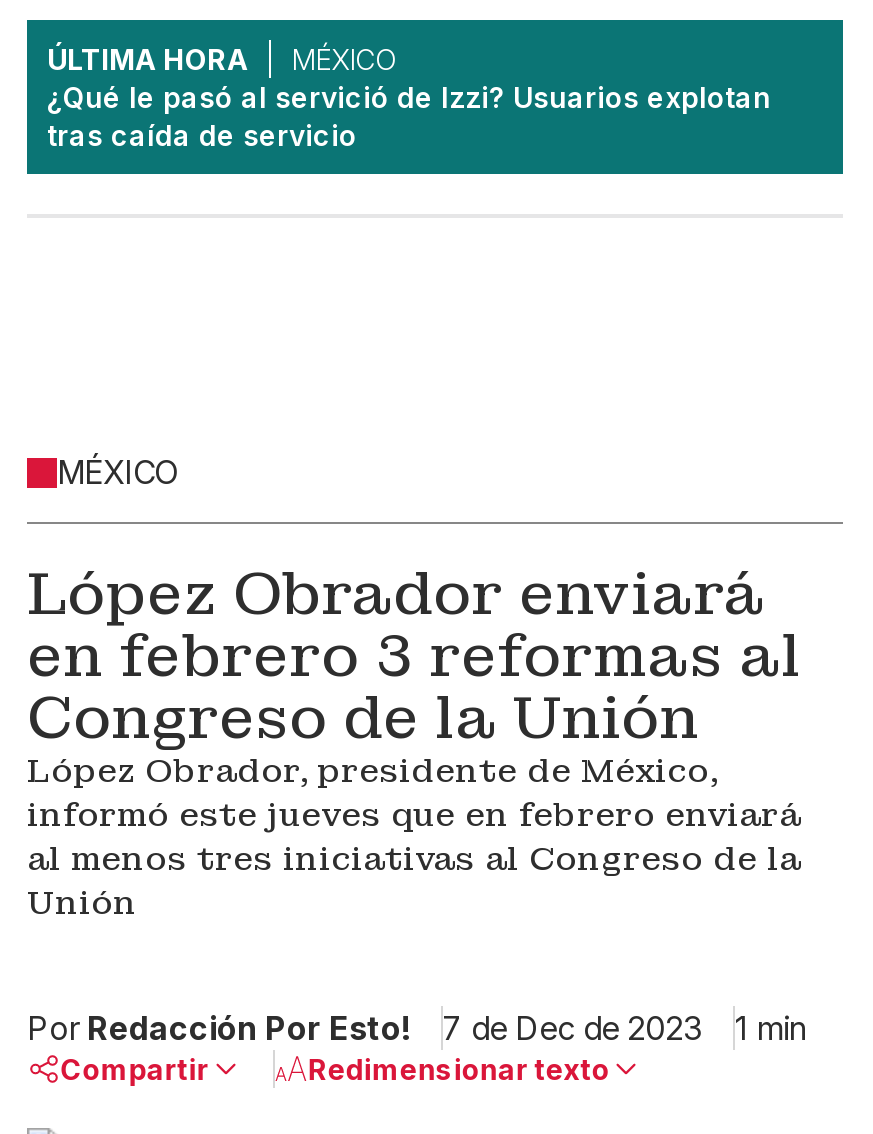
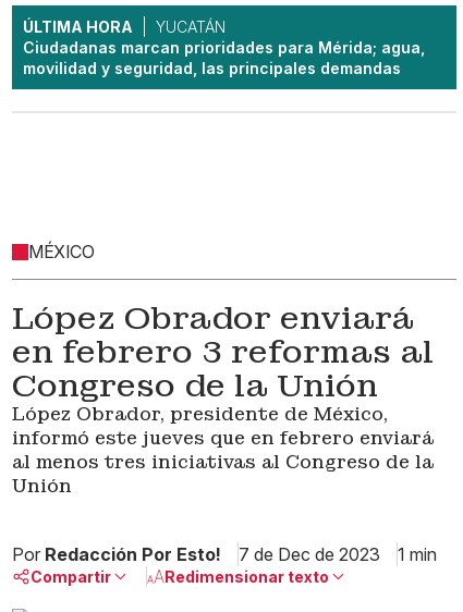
- MÉXICO
- ¿Qué le pasó al servició de Izzi? Usuarios explotan
- tras caída de servicio
+ YUCATÁN
+ Ciudadanas marcan prioridades para Mérida; agua,
+ movilidad y seguridad, las principales demandas
